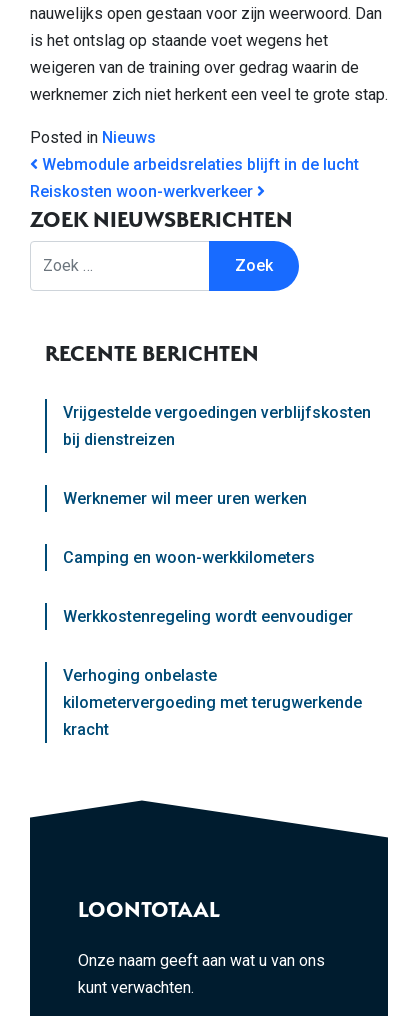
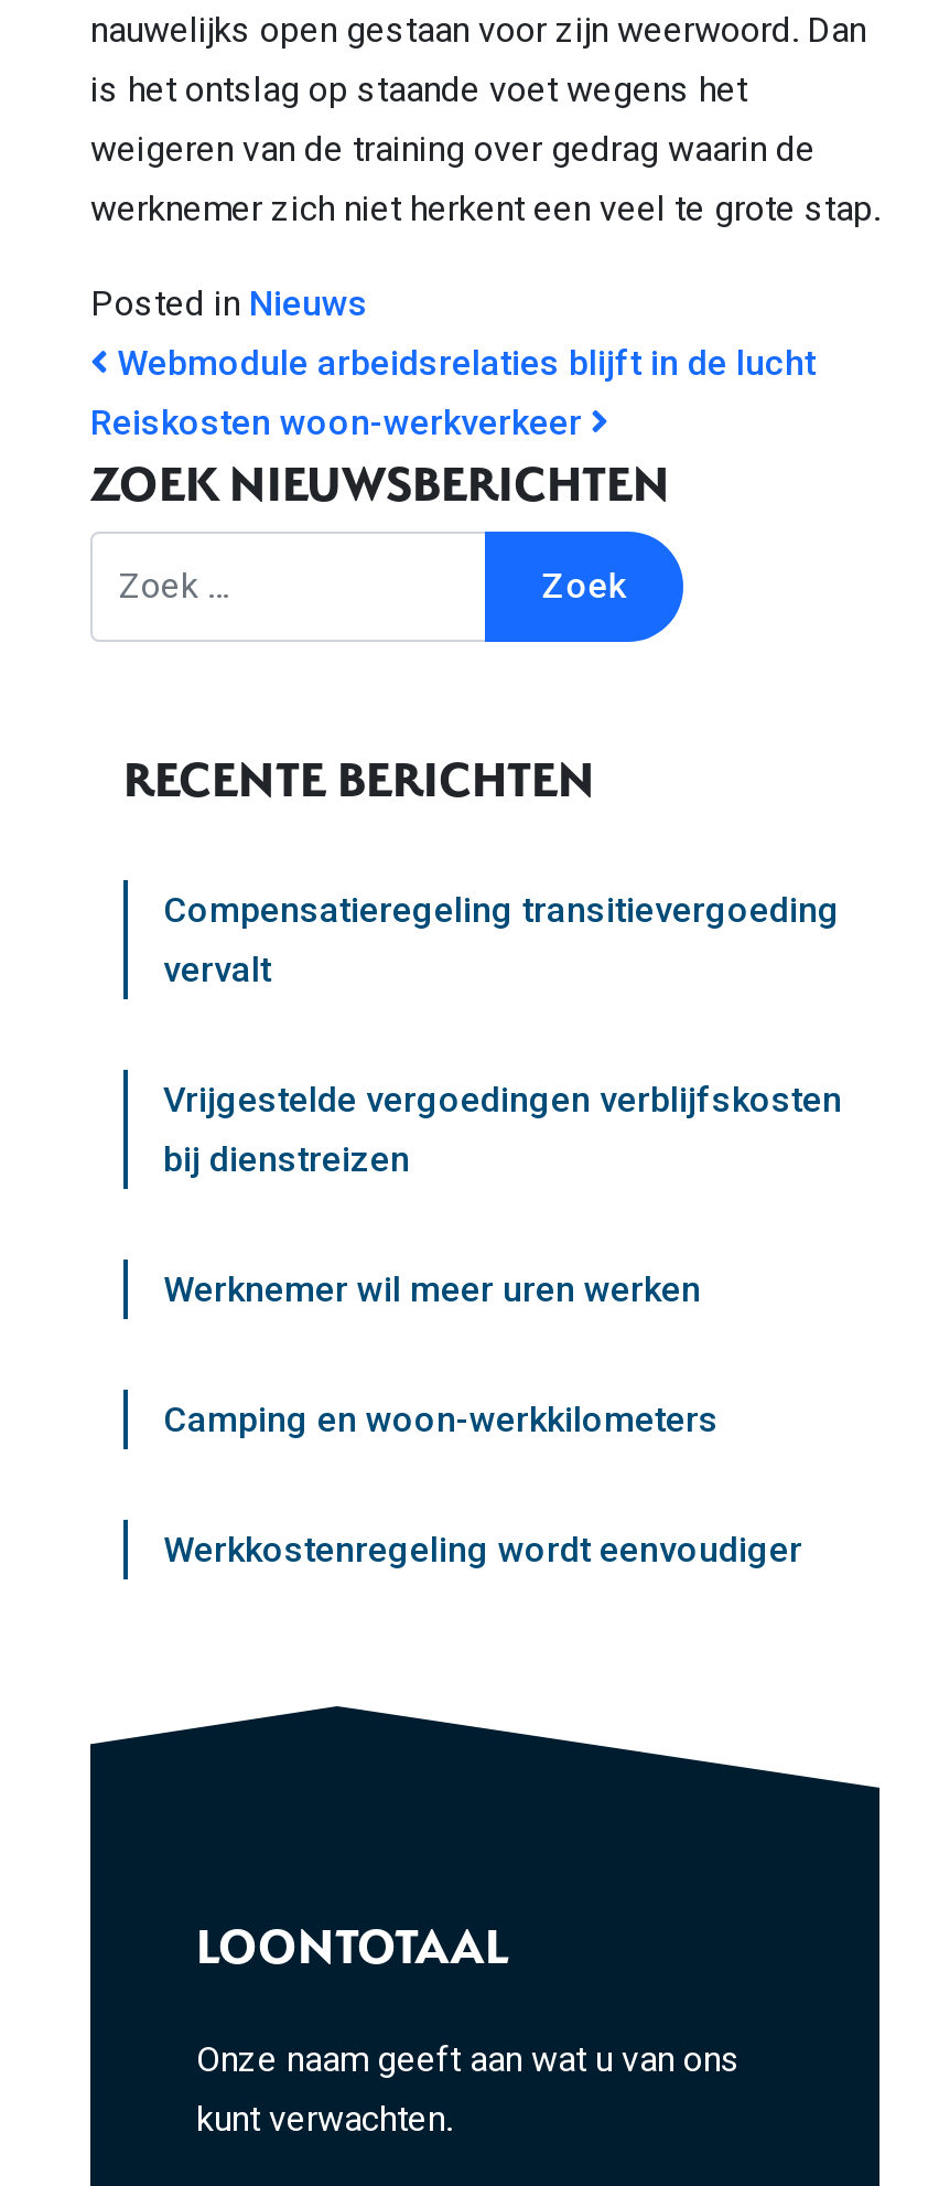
+ Compensatieregeling transitievergoeding
+ vervalt

moved down: Vrijgestelde vergoedingen verblijfskosten | bij dienstreizen | Werknemer wil meer uren werken | Camping en woon-werkkilometers | Werkkostenregeling wordt eenvoudiger

- Verhoging onbelaste
- kilometervergoeding met terugwerkende
- kracht
